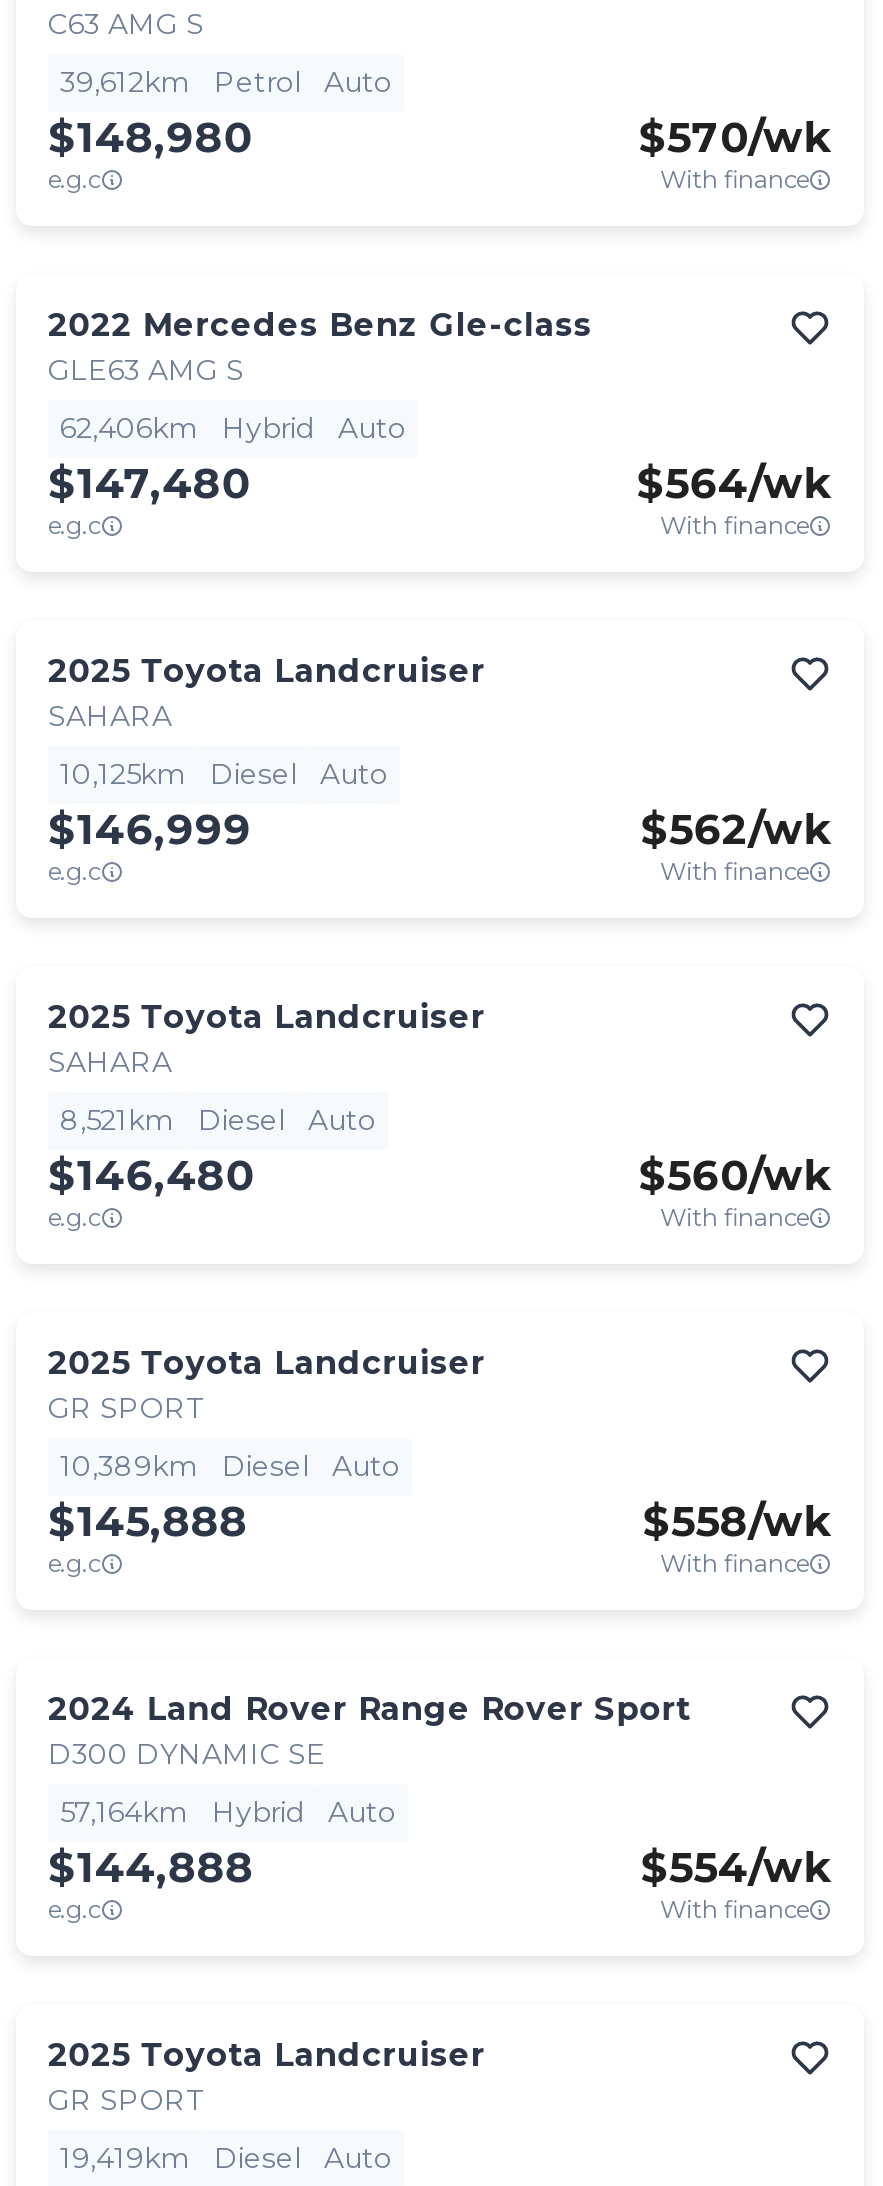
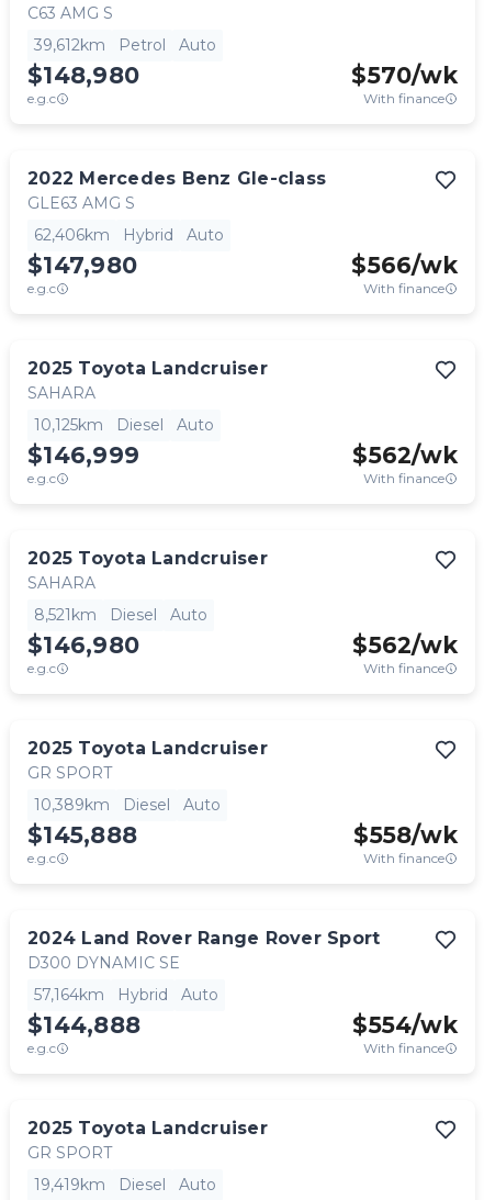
- $147,480
+ $147,980

- $564/wk
+ $566/wk

- $146,480
+ $146,980

- $560/wk
+ $562/wk
